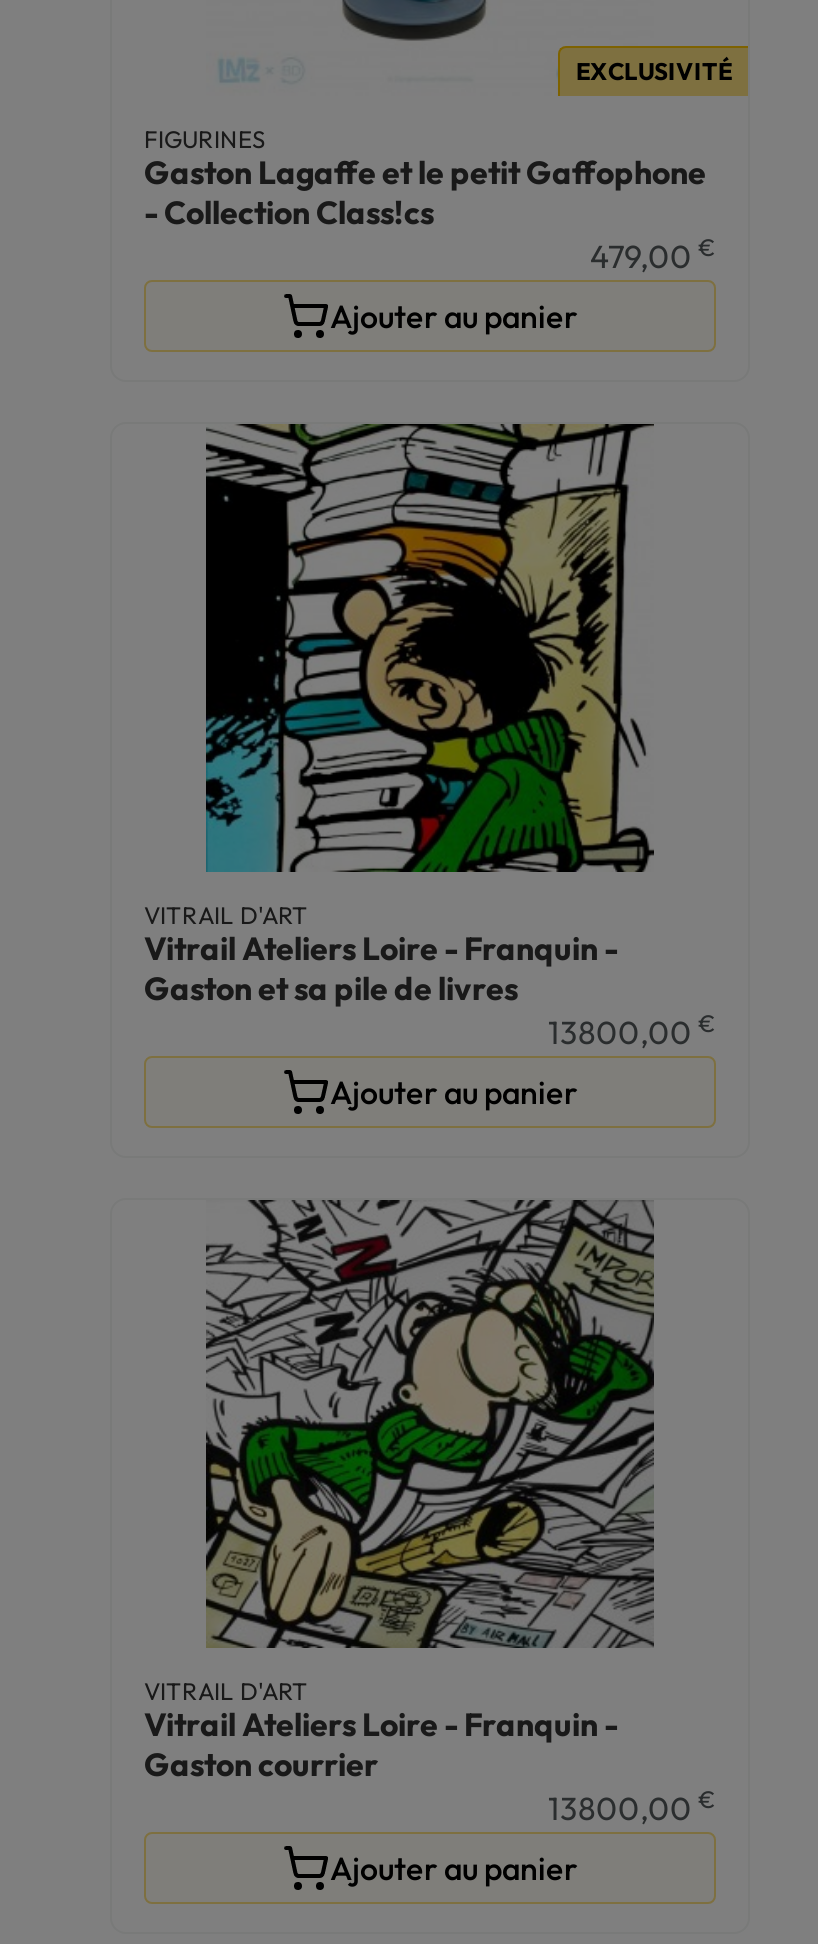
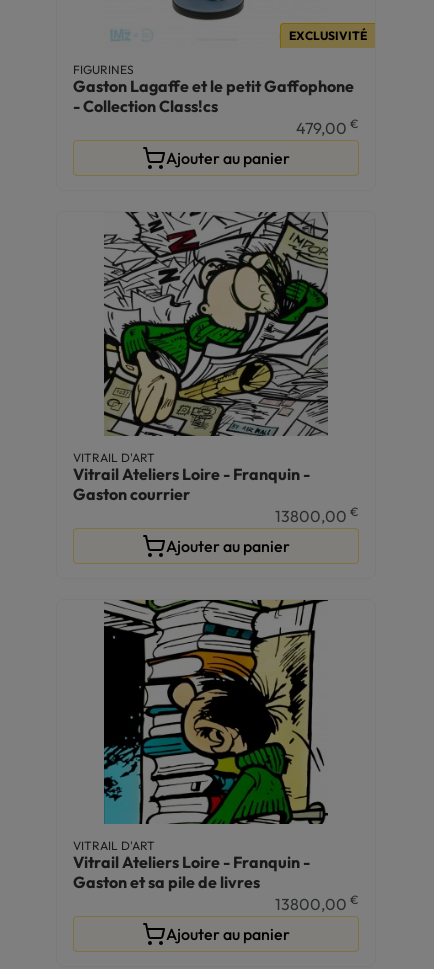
moved down: [image]

moved down: Gaston et sa pile de livres

moved up: [image]

moved up: Gaston courrier
